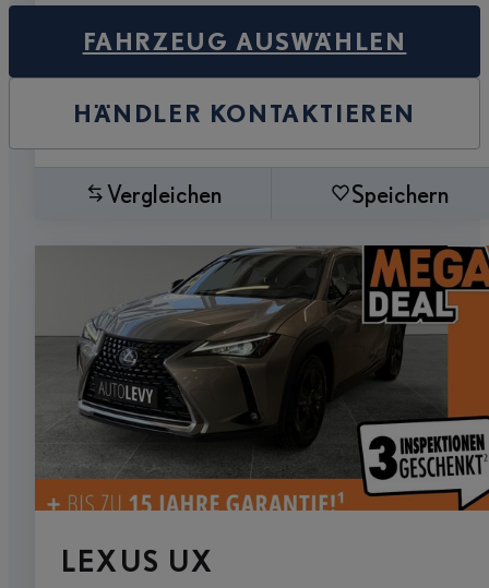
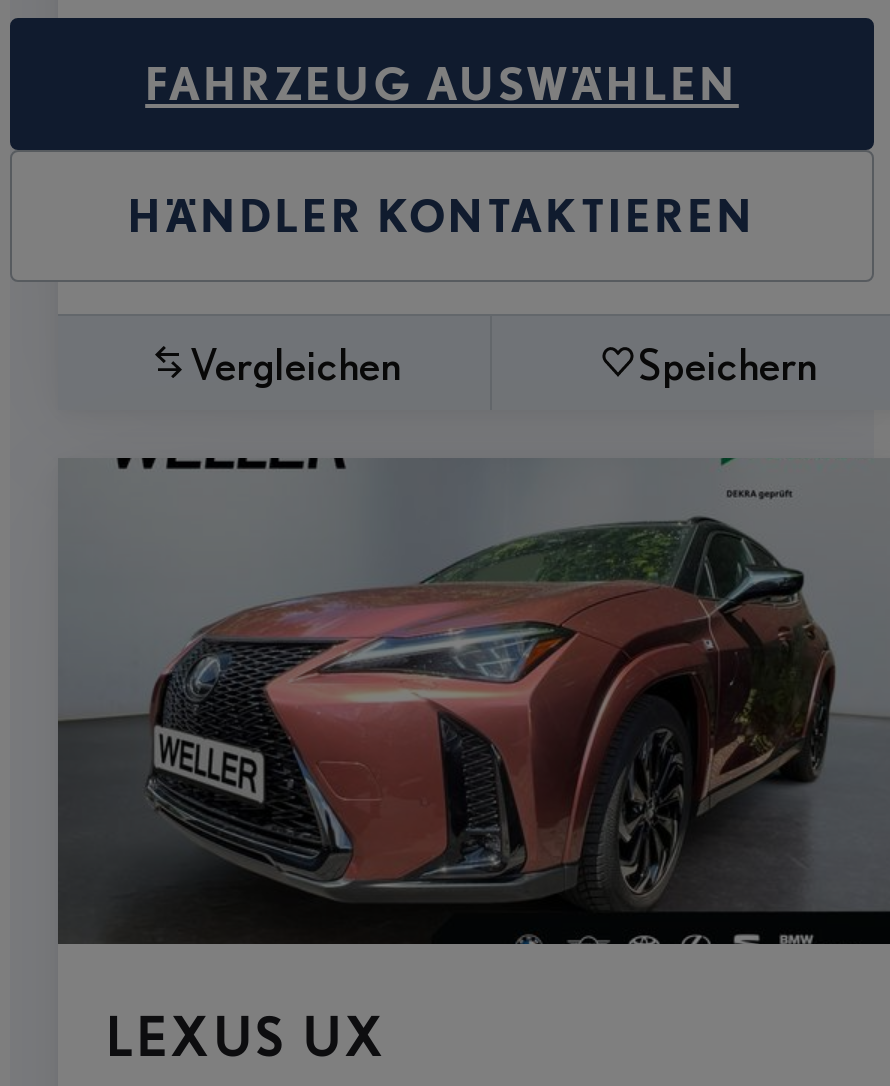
- [image]
+ [image]
